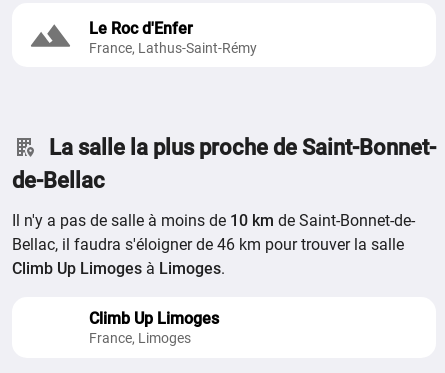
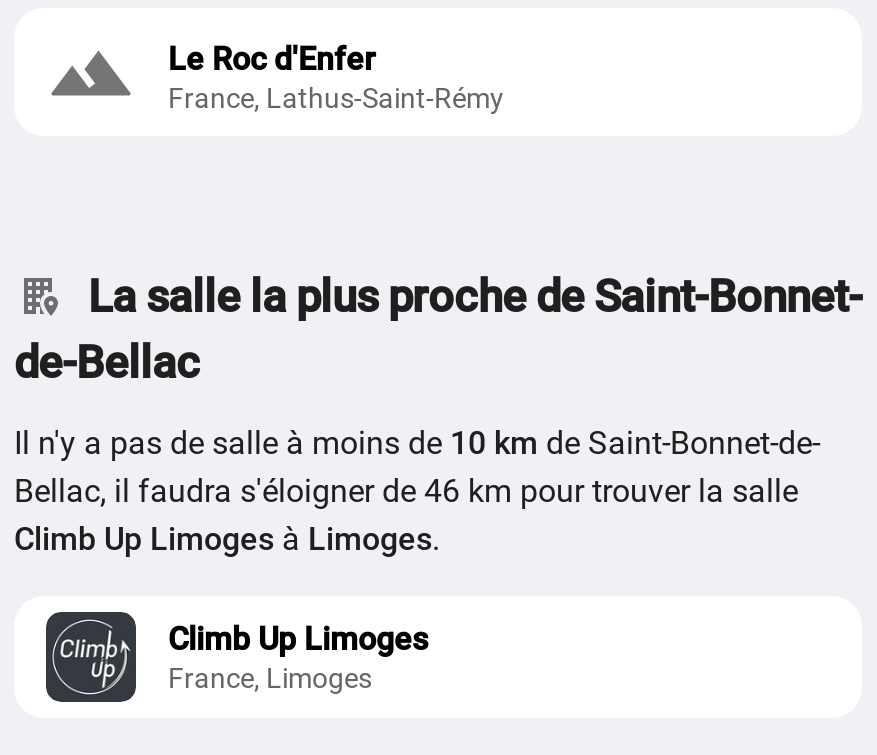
+ [image]
